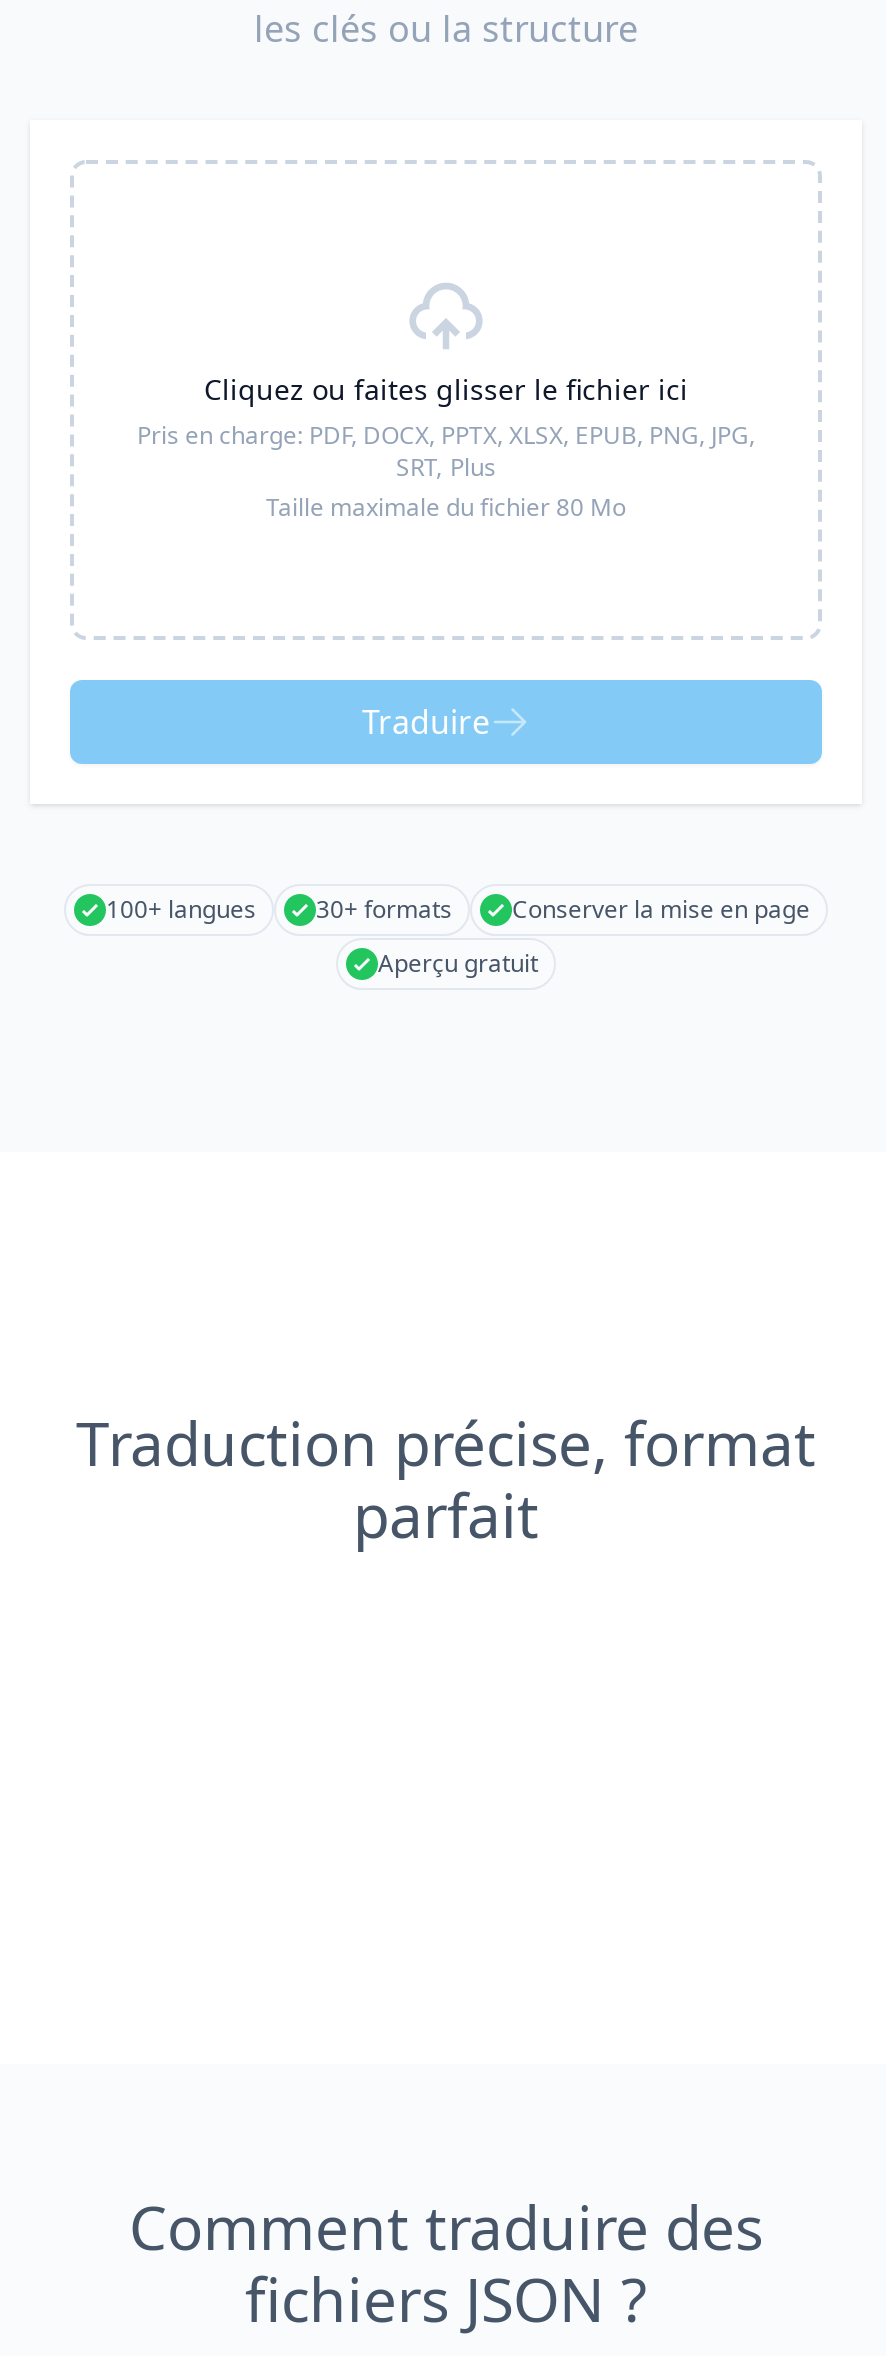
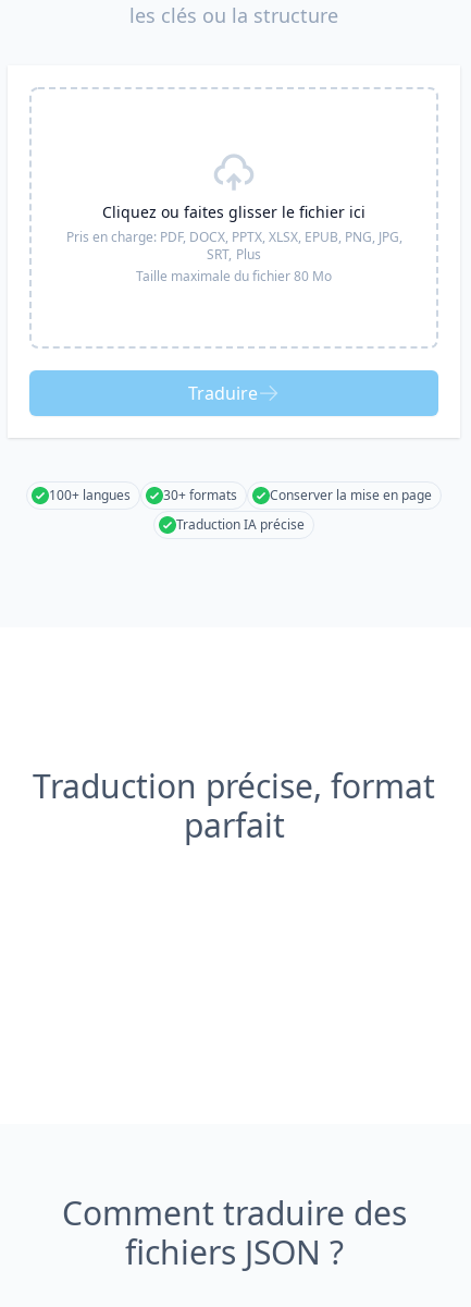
- Aperçu gratuit
+ Traduction IA précise
